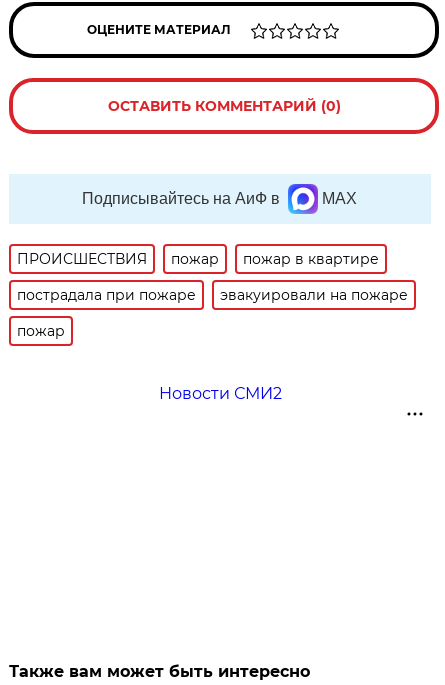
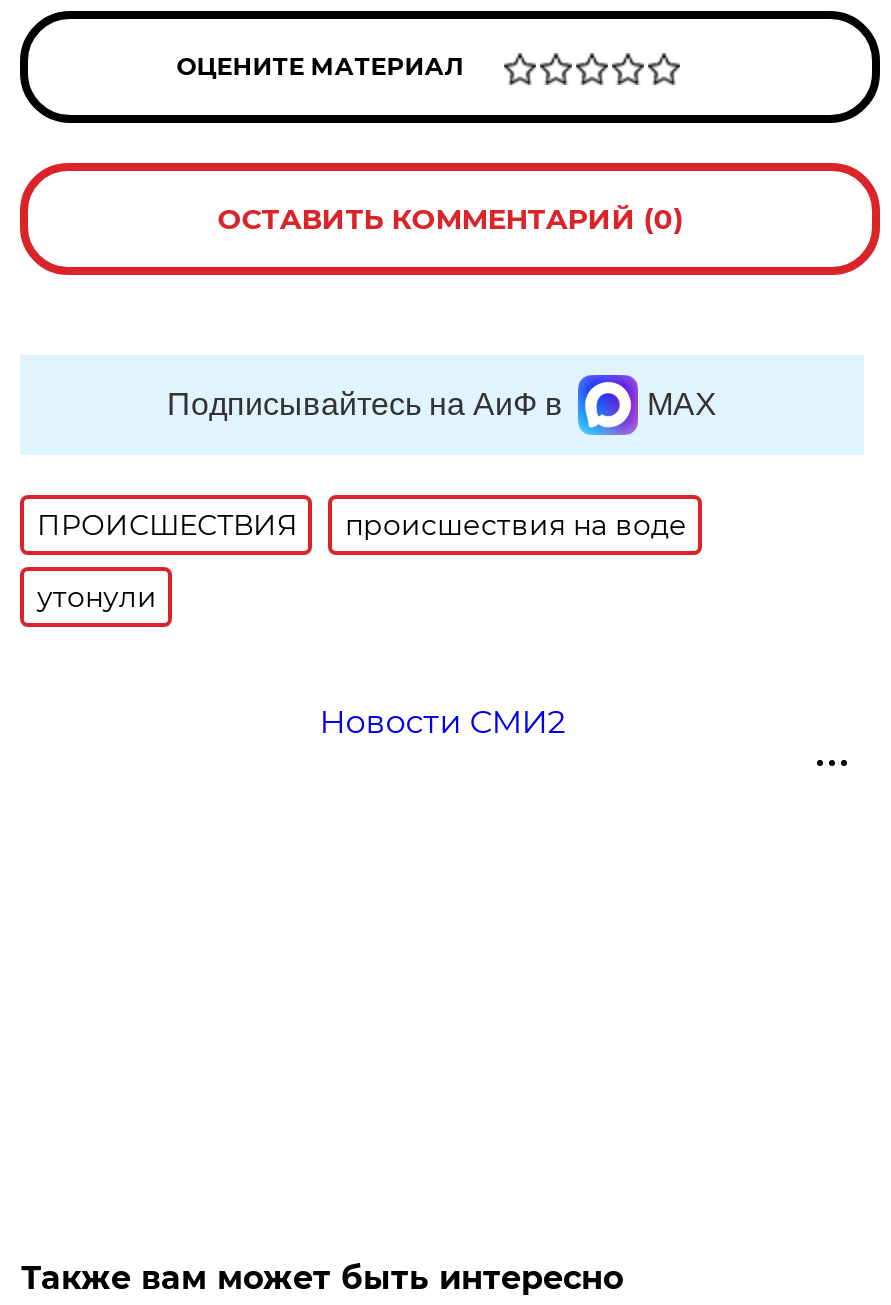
- пожар
- пожар в квартире
- пострадала при пожаре
- эвакуировали на пожаре
- пожар
+ происшествия на воде
+ утонули
